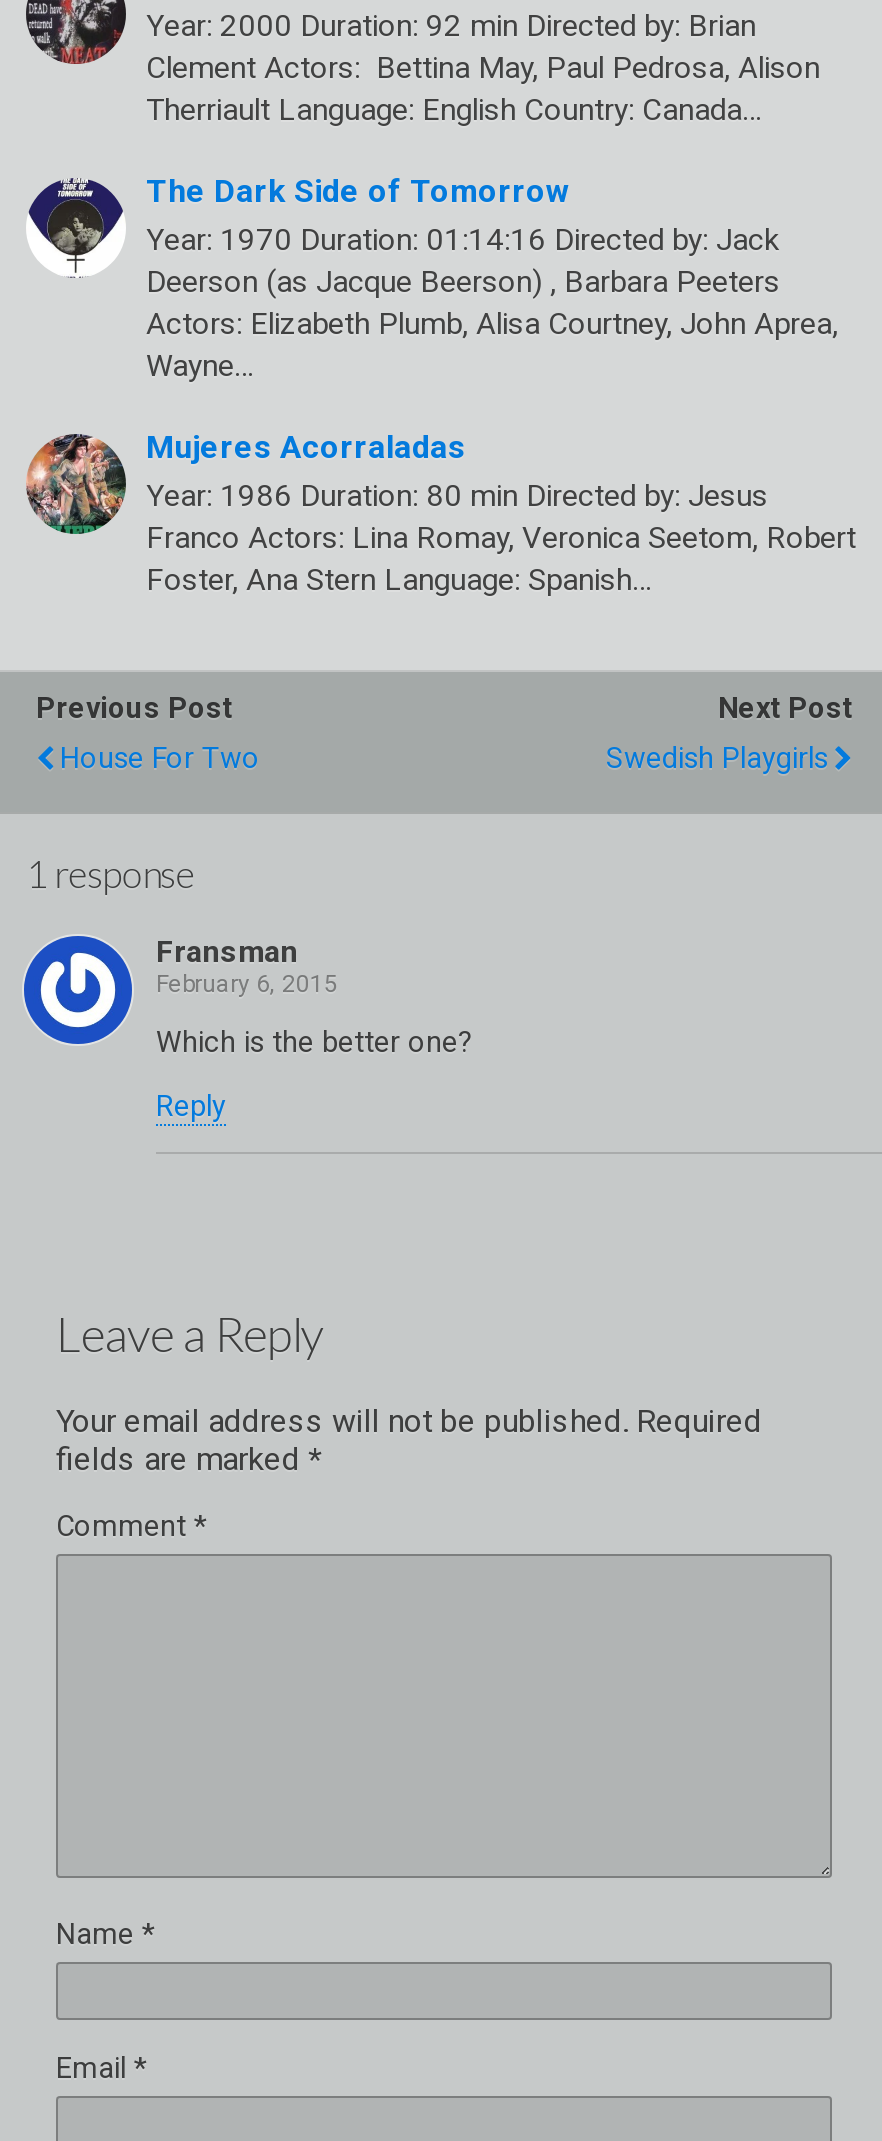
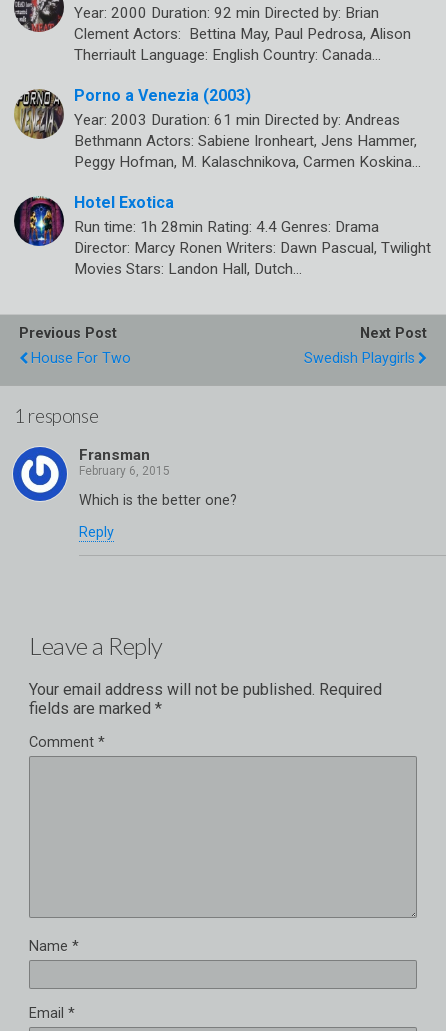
- [image]
- The Dark Side of Tomorrow
- Year: 1970 Duration: 01:14:16 Directed by: Jack
- Deerson (as Jacque Beerson) , Barbara Peeters
- Actors: Elizabeth Plumb, Alisa Courtney, John Aprea,
- Wayne…
+ [image]
+ Porno a Venezia (2003)
+ Year: 2003 Duration: 61 min Directed by: Andreas
+ Bethmann Actors: Sabiene Ironheart, Jens Hammer,
+ Peggy Hofman, M. Kalaschnikova, Carmen Koskina…

- [image]
- Mujeres Acorraladas
- Year: 1986 Duration: 80 min Directed by: Jesus
- Franco Actors: Lina Romay, Veronica Seetom, Robert
- Foster, Ana Stern Language: Spanish…
+ [image]
+ Hotel Exotica
+ Run time: 1h 28min Rating: 4.4 Genres: Drama
+ Director: Marcy Ronen Writers: Dawn Pascual, Twilight
+ Movies Stars: Landon Hall, Dutch…
